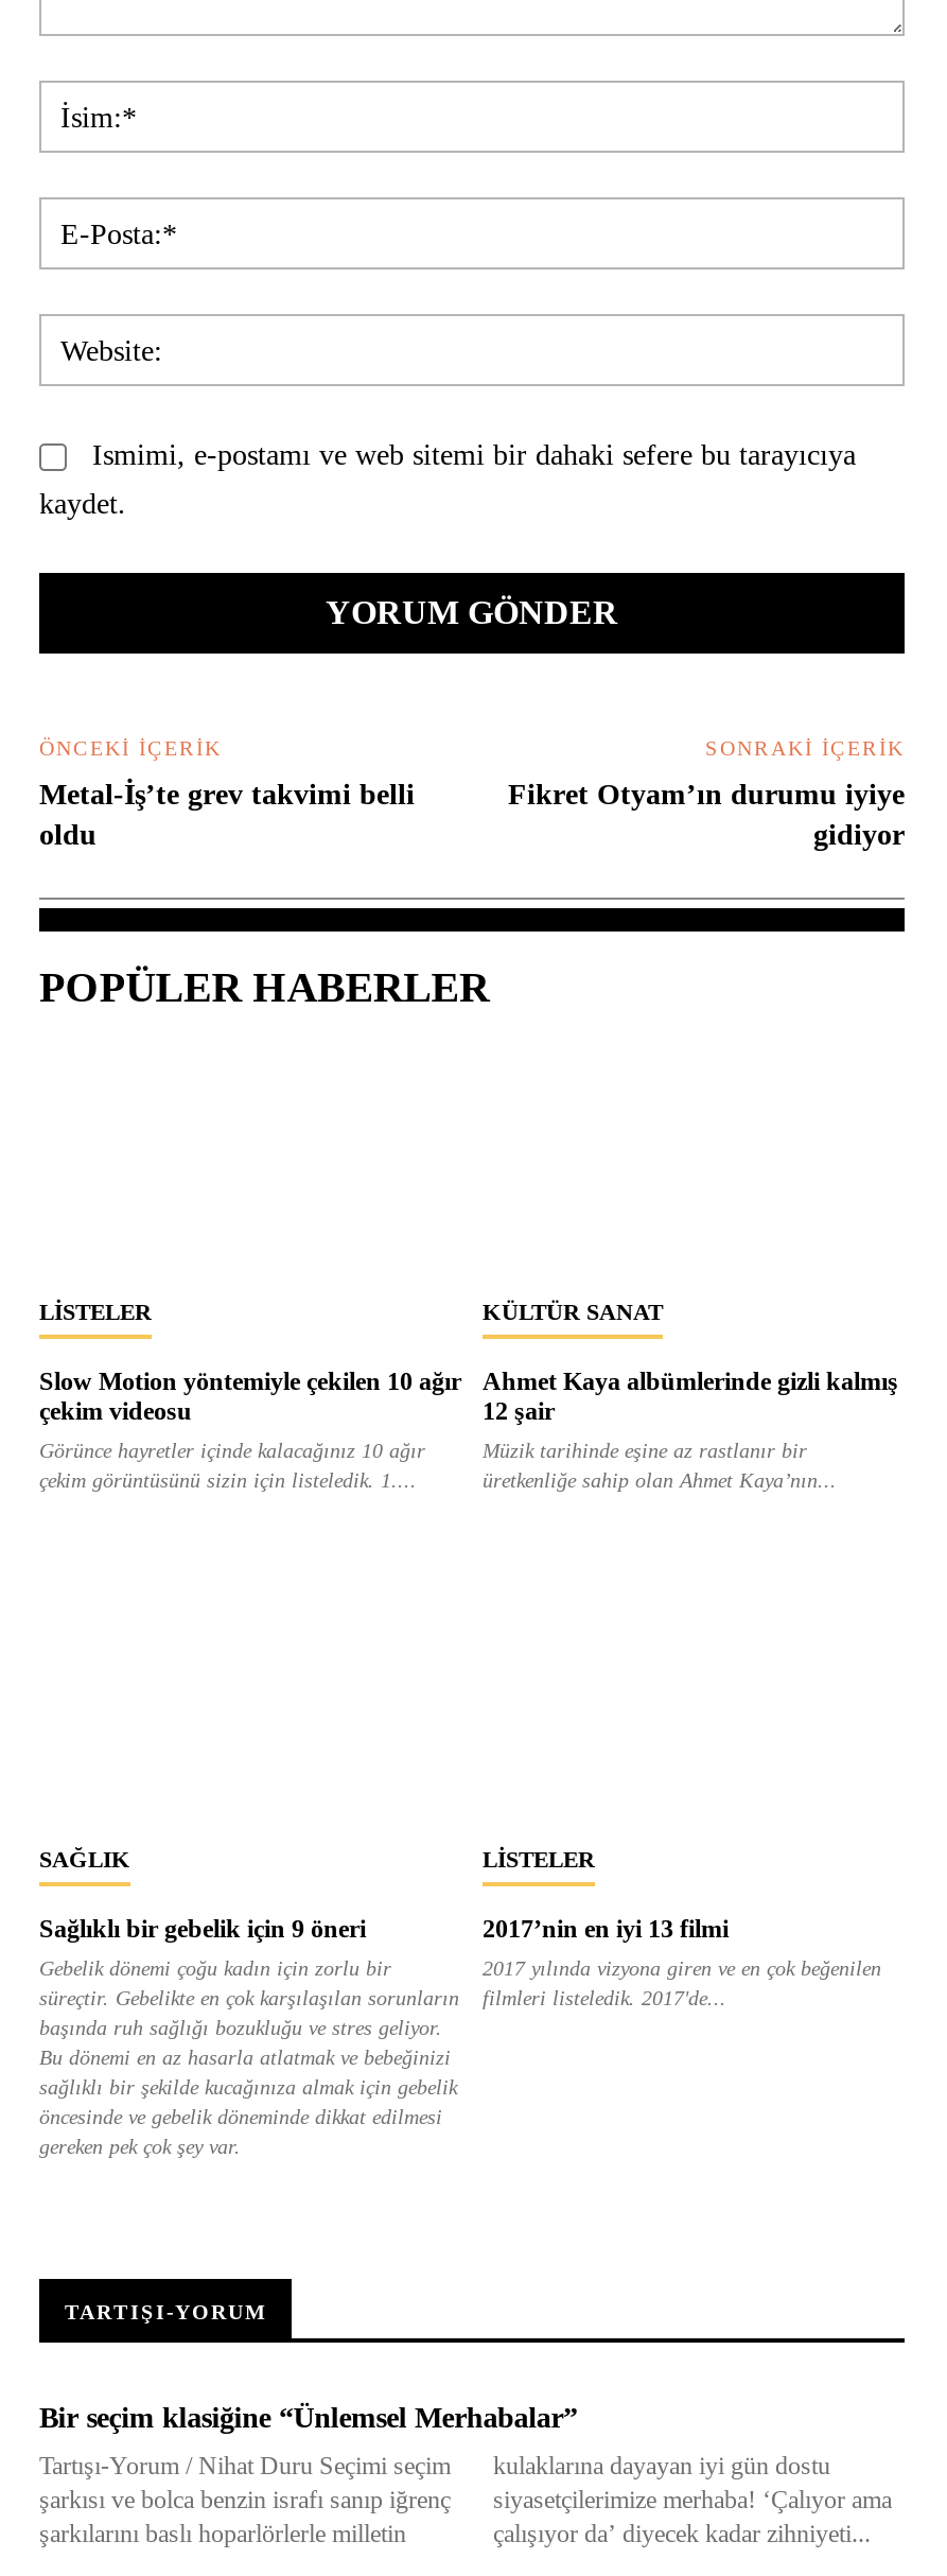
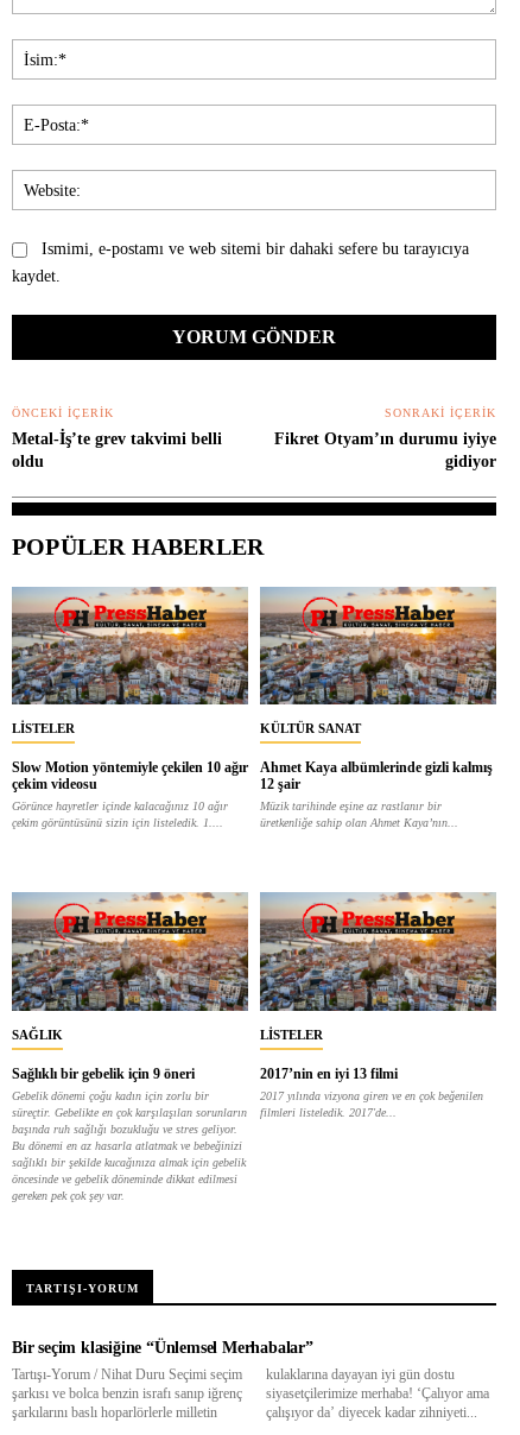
+ [image]

+ [image]

+ [image]

+ [image]
